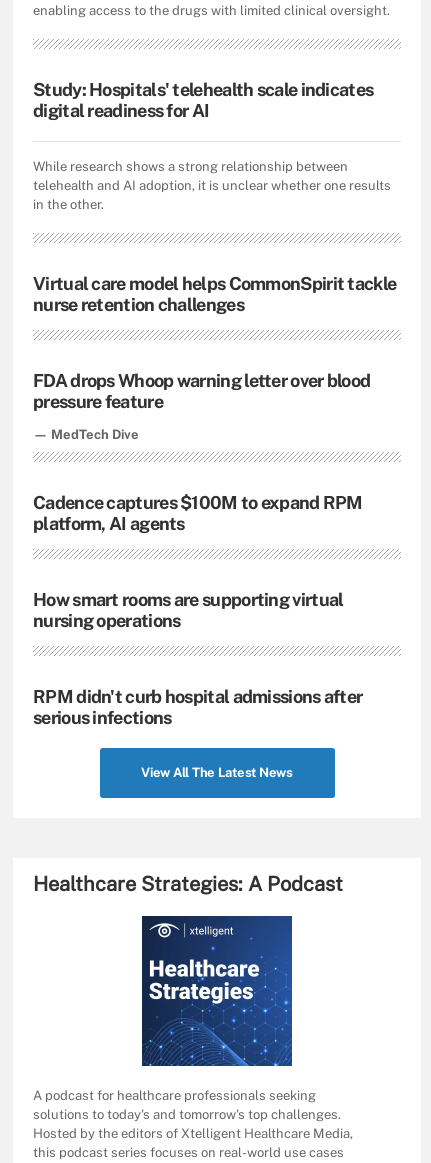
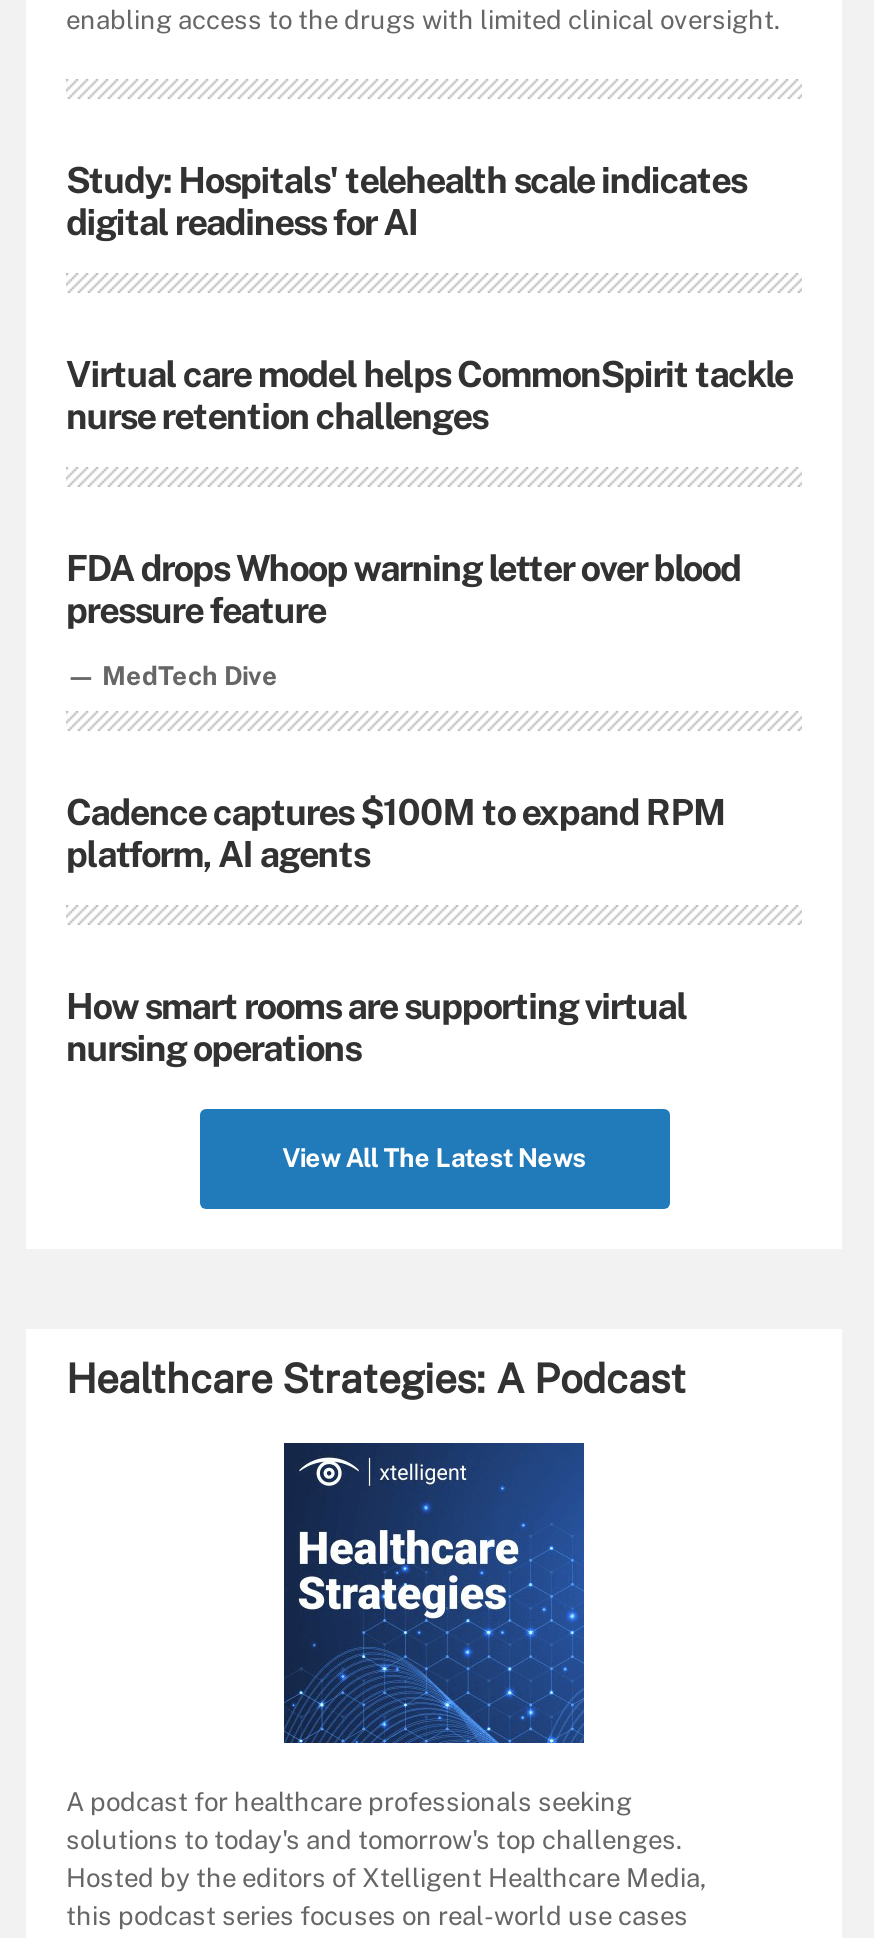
- While research shows a strong relationship between
- telehealth and AI adoption, it is unclear whether one results
- in the other.

- RPM didn't curb hospital admissions after
- serious infections
